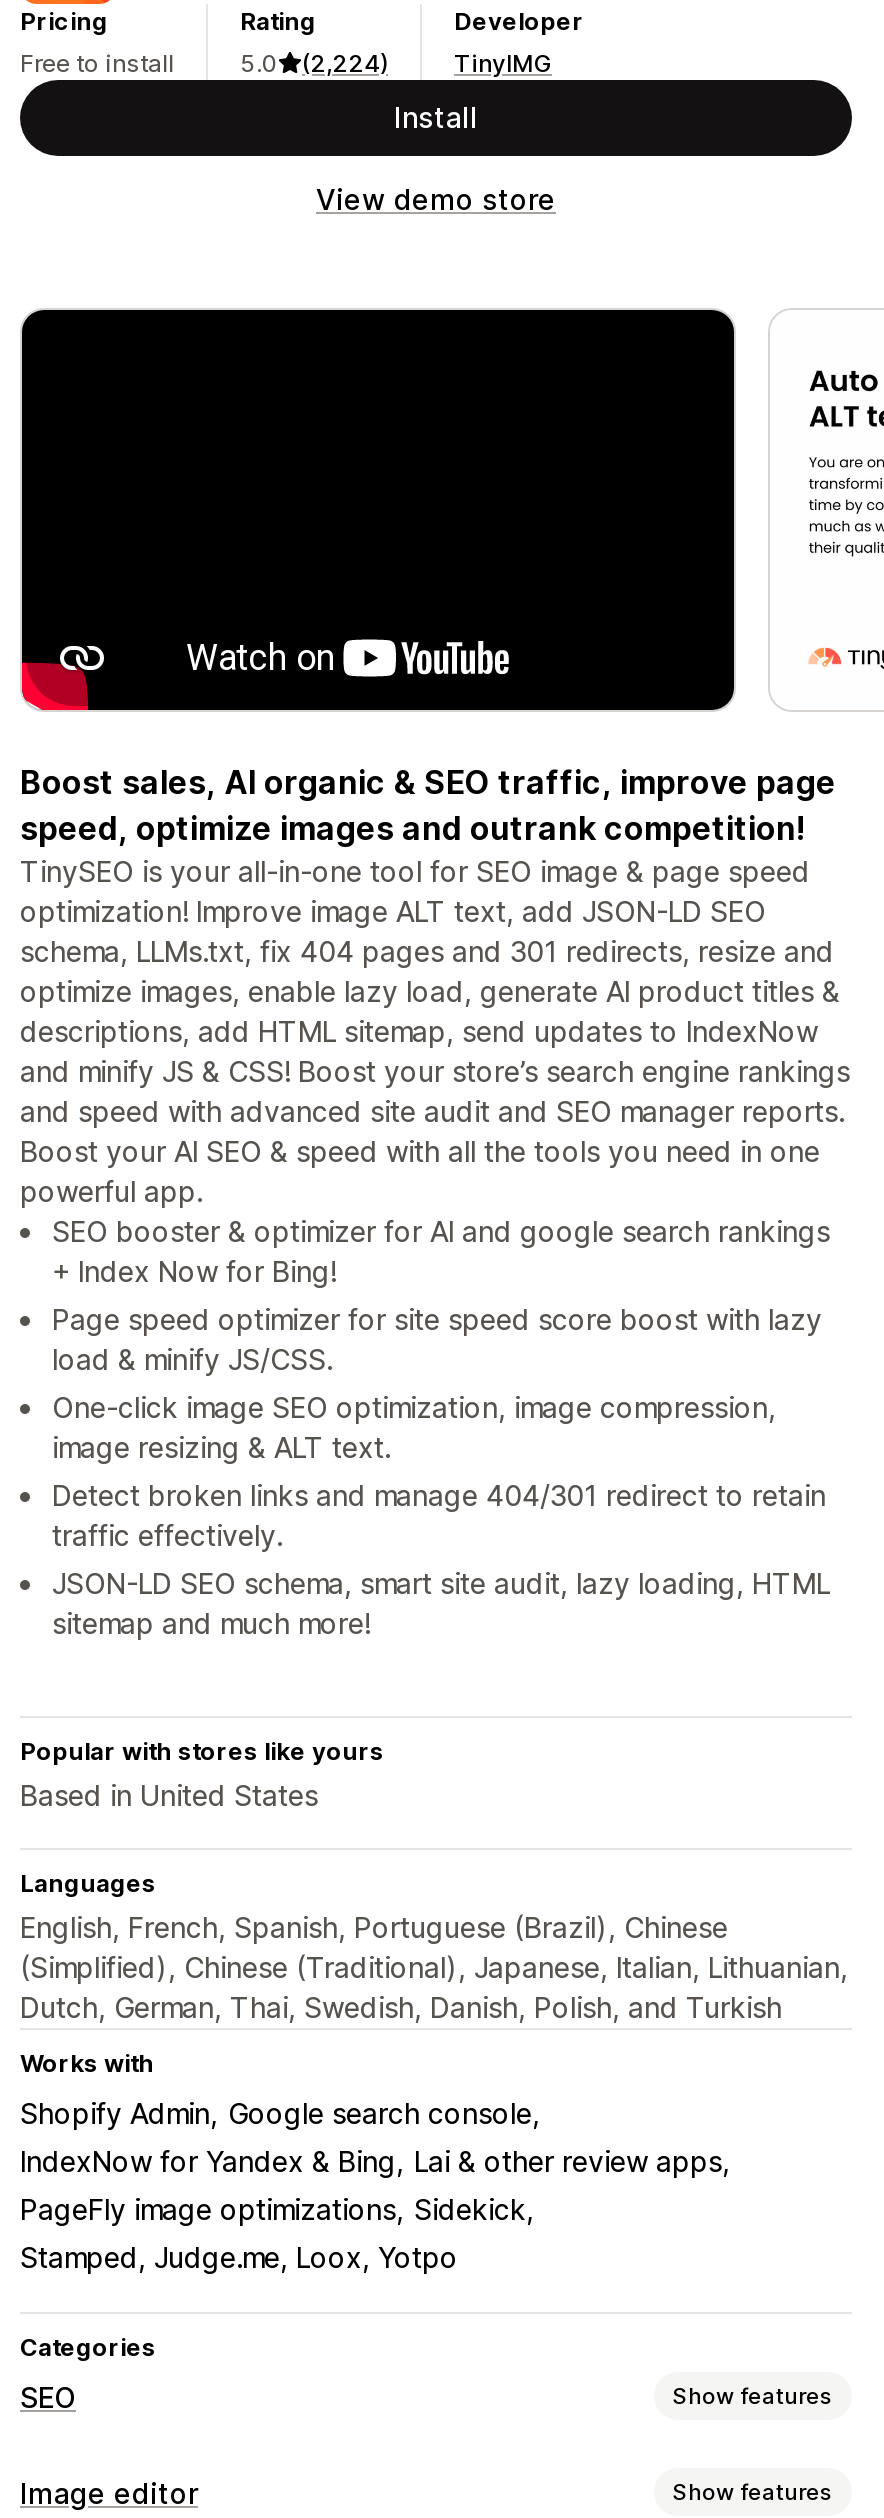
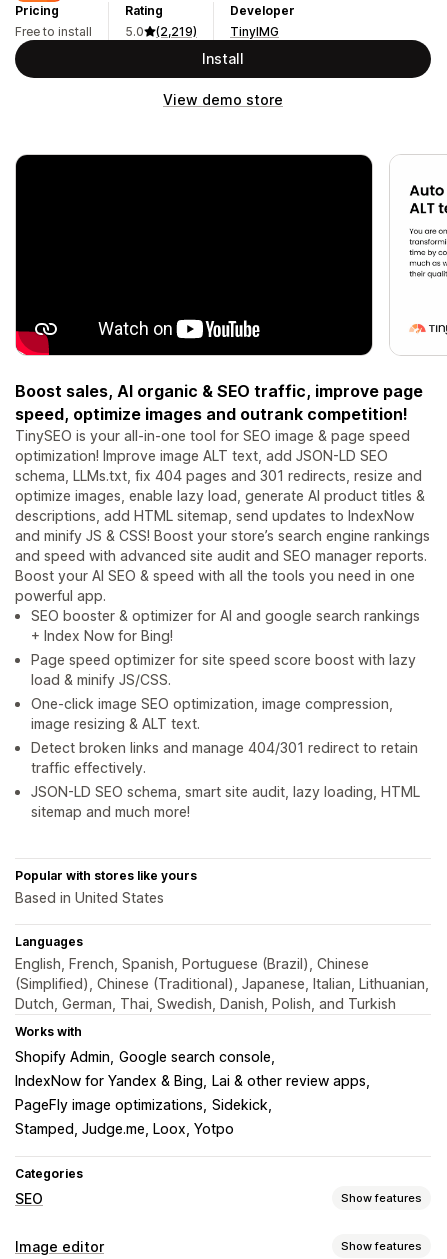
- 5.0 (2,224)
+ 5.0 (2,219)
